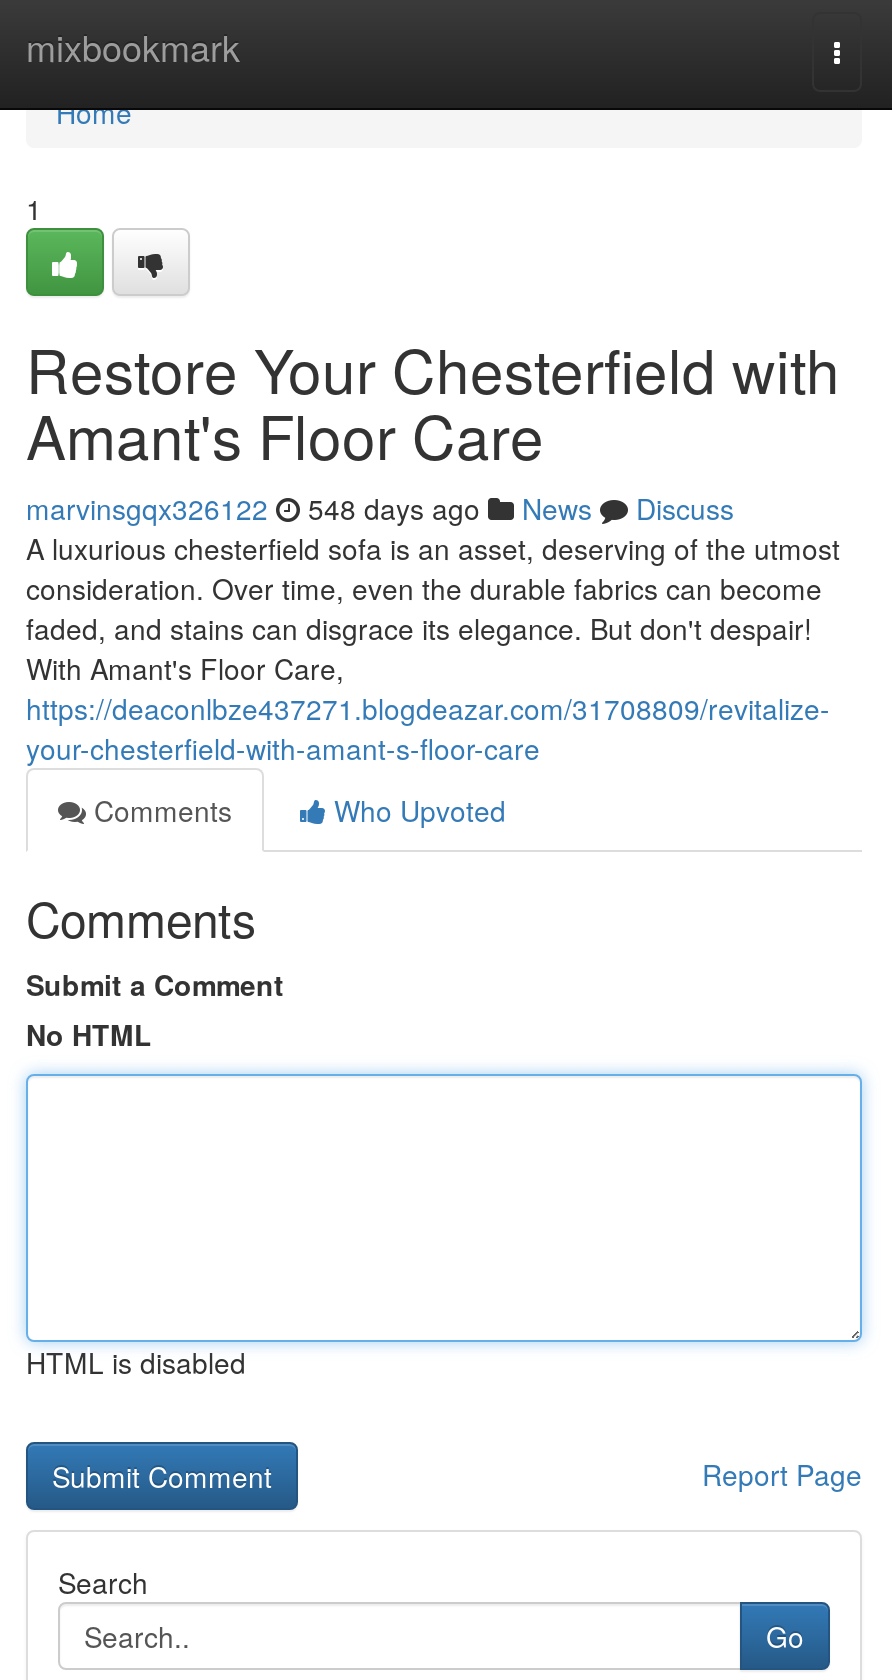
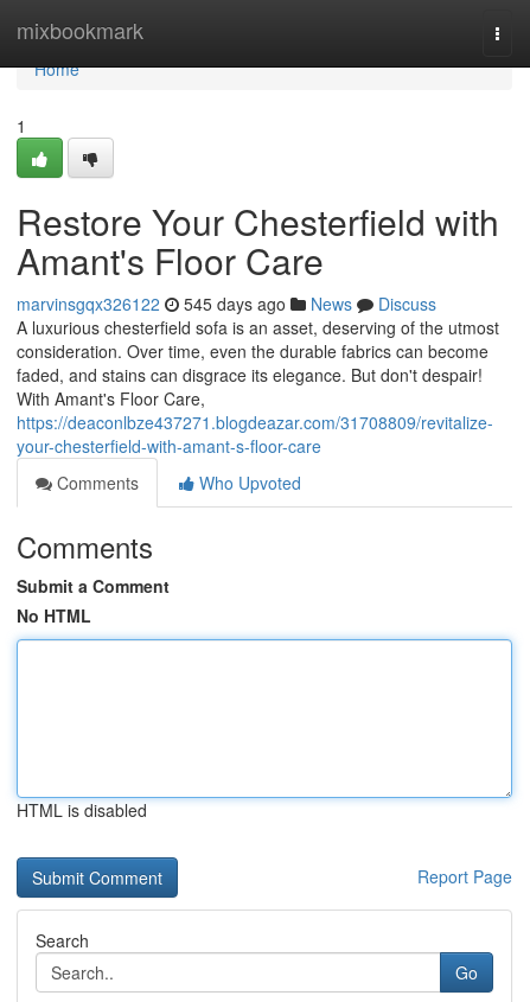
- marvinsgqx326122 548 days ago News Discuss
+ marvinsgqx326122 545 days ago News Discuss
